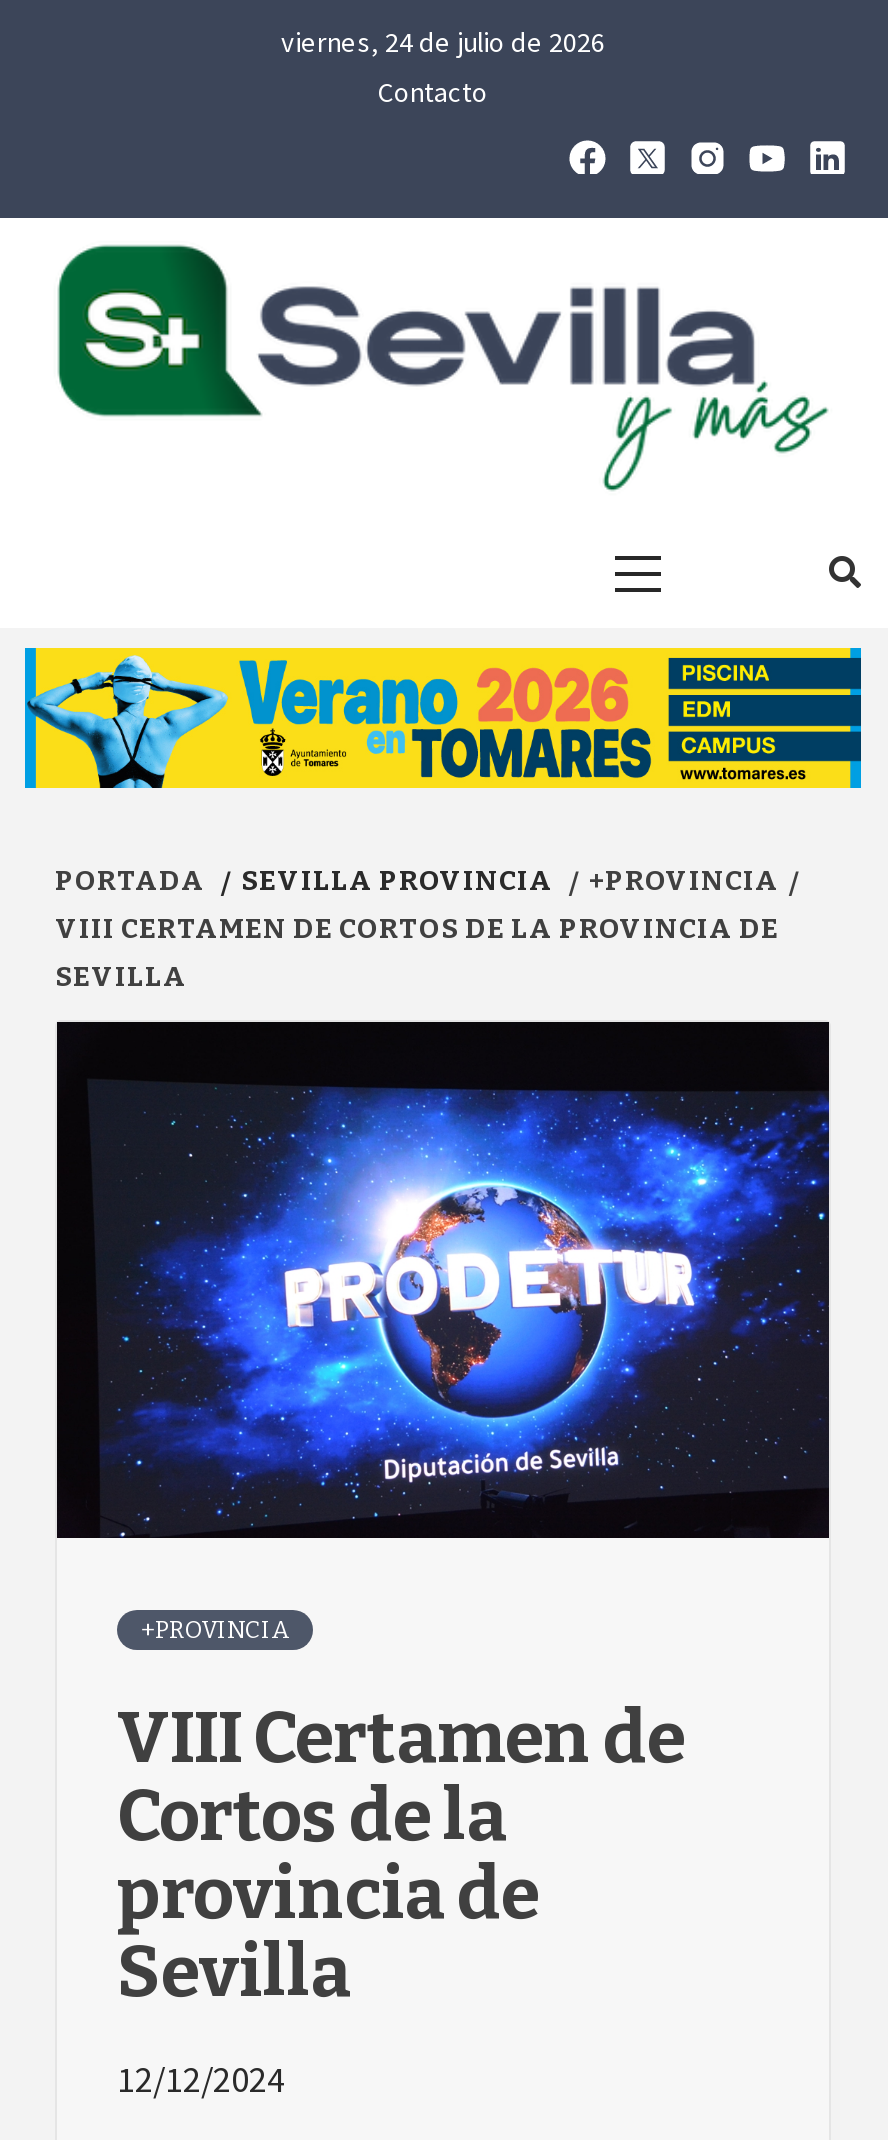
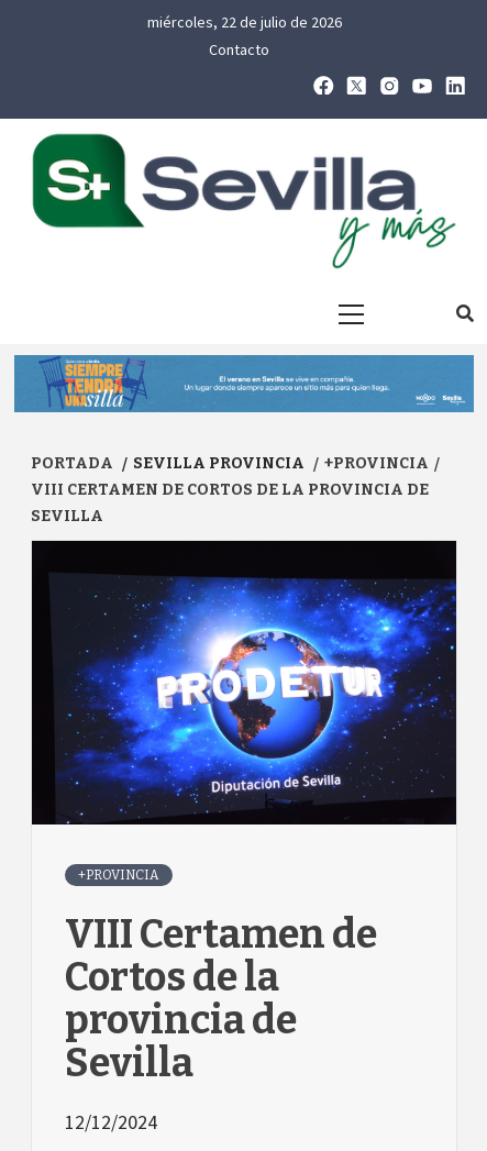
- viernes, 24 de julio de 2026
+ miércoles, 22 de julio de 2026

- [image]
+ [image]
